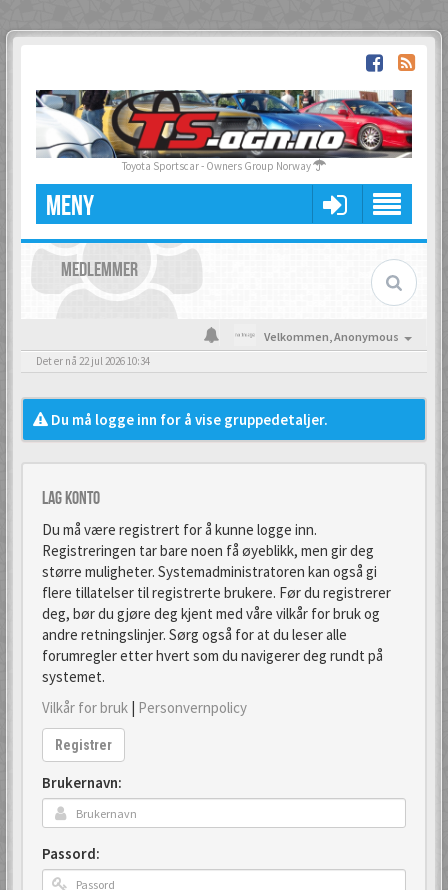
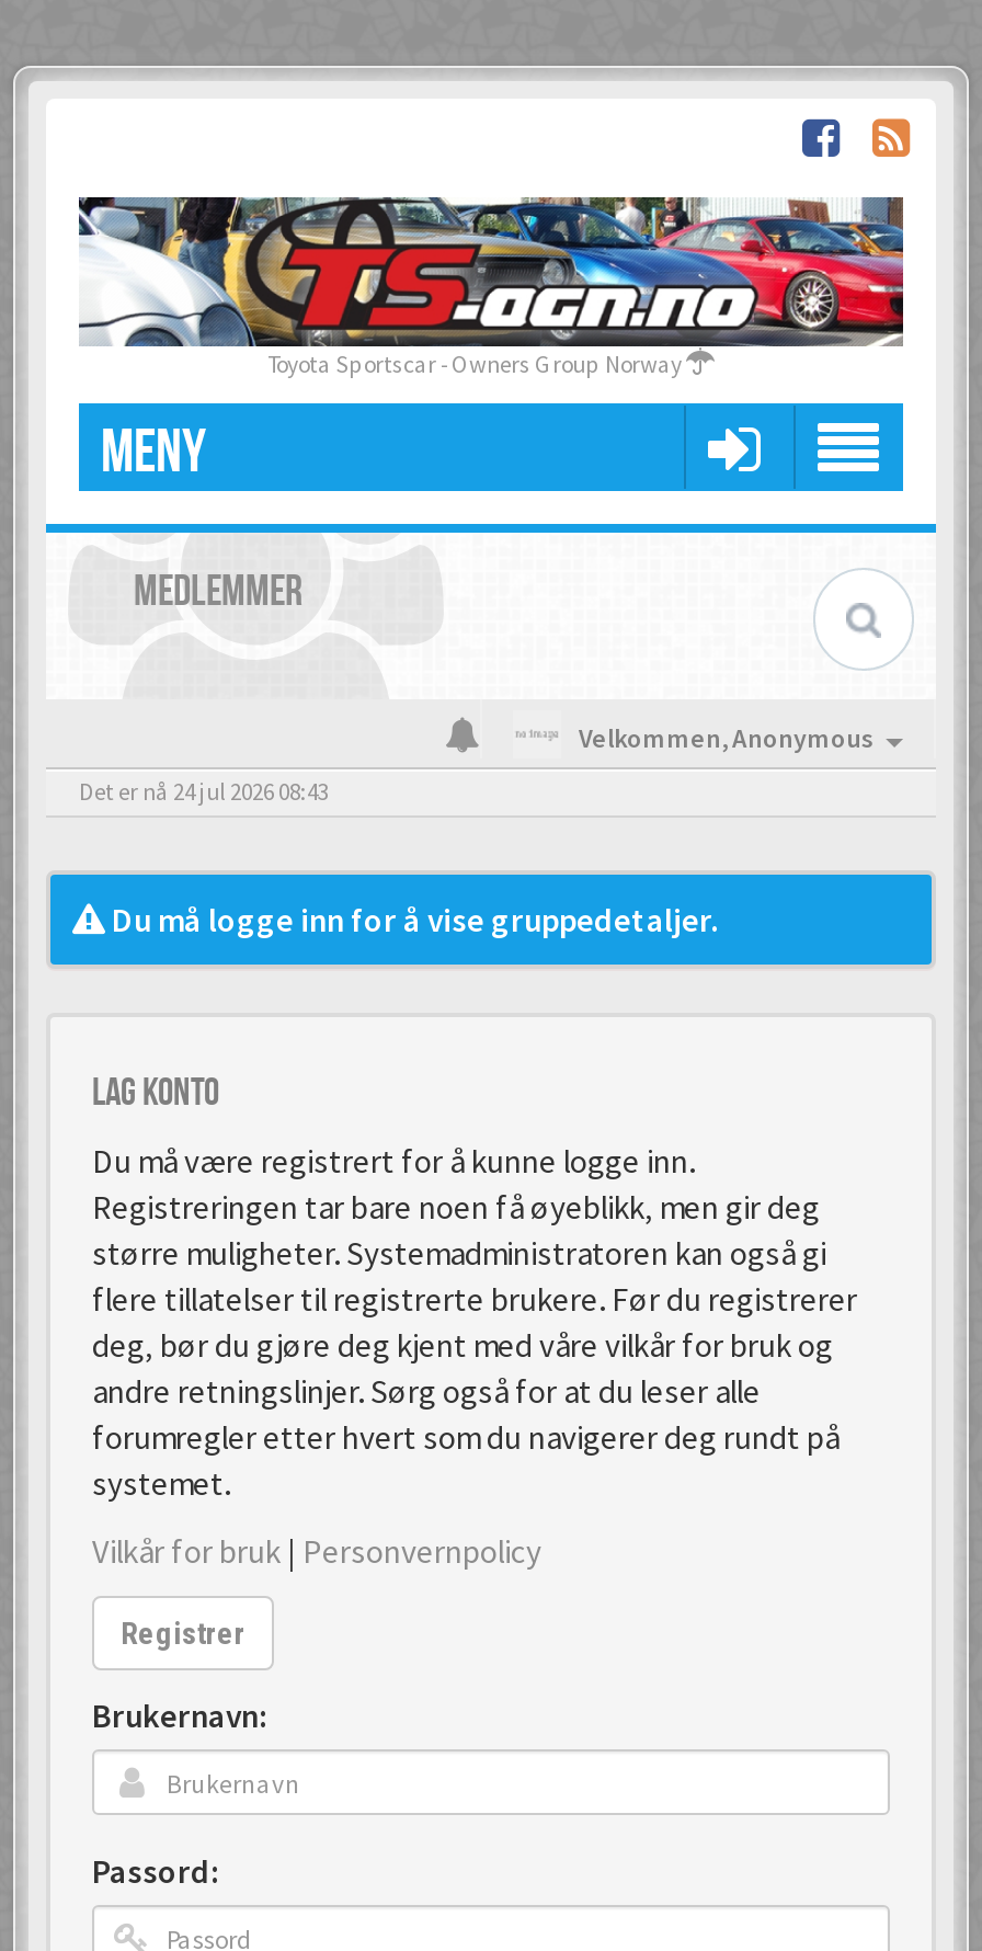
- Det er nå 22 jul 2026 10:34
+ Det er nå 24 jul 2026 08:43
